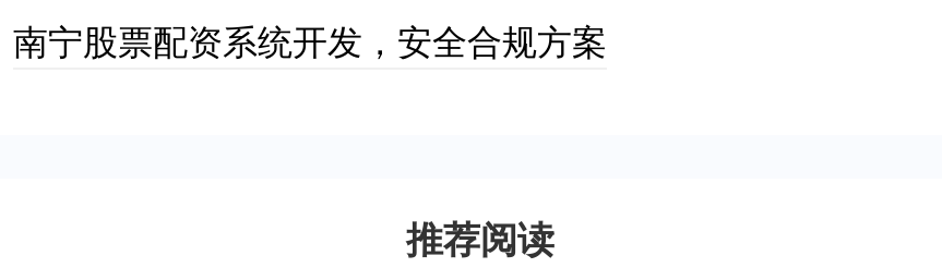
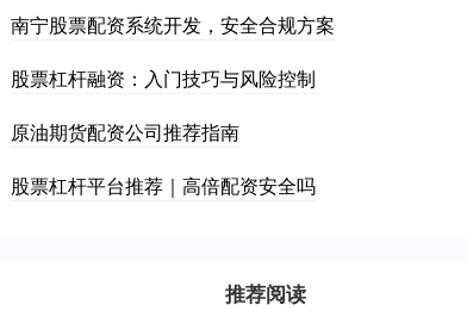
+ 股票杠杆融资：入门技巧与风险控制
+ 原油期货配资公司推荐指南
+ 股票杠杆平台推荐｜高倍配资安全吗
